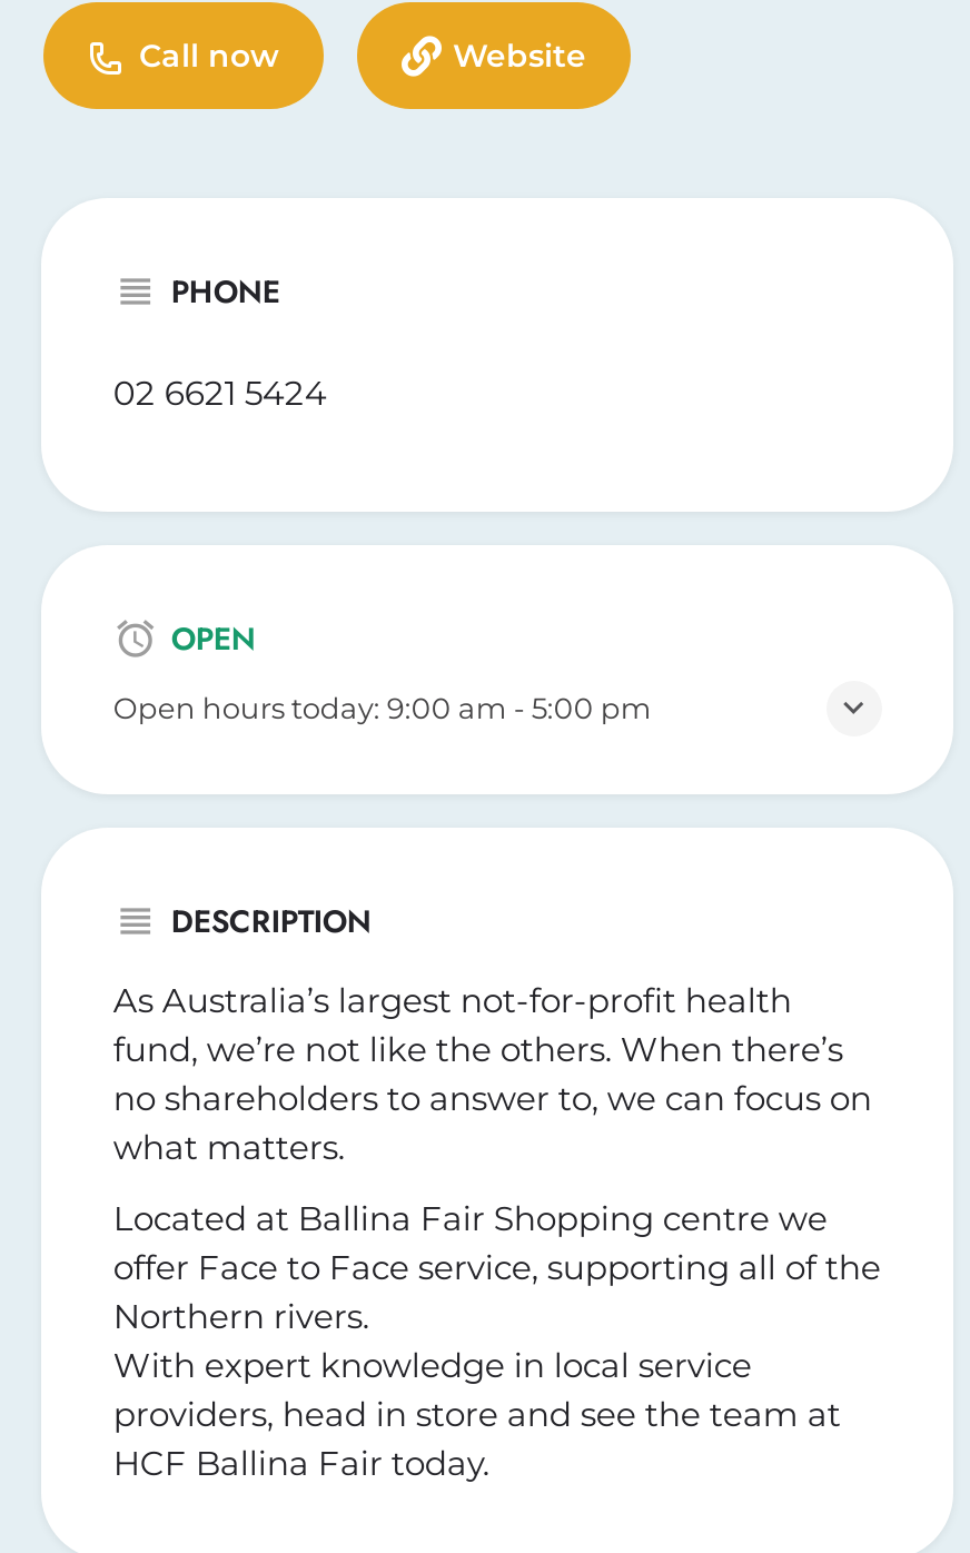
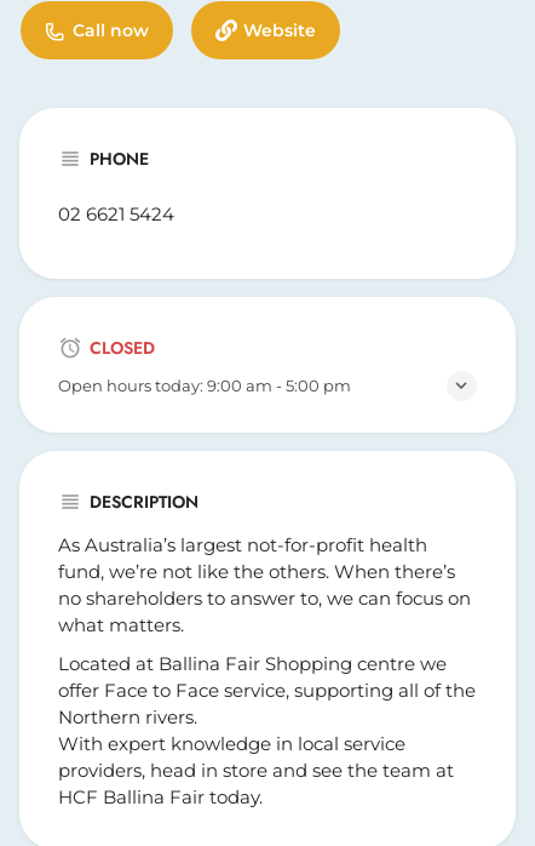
- OPEN
+ CLOSED
